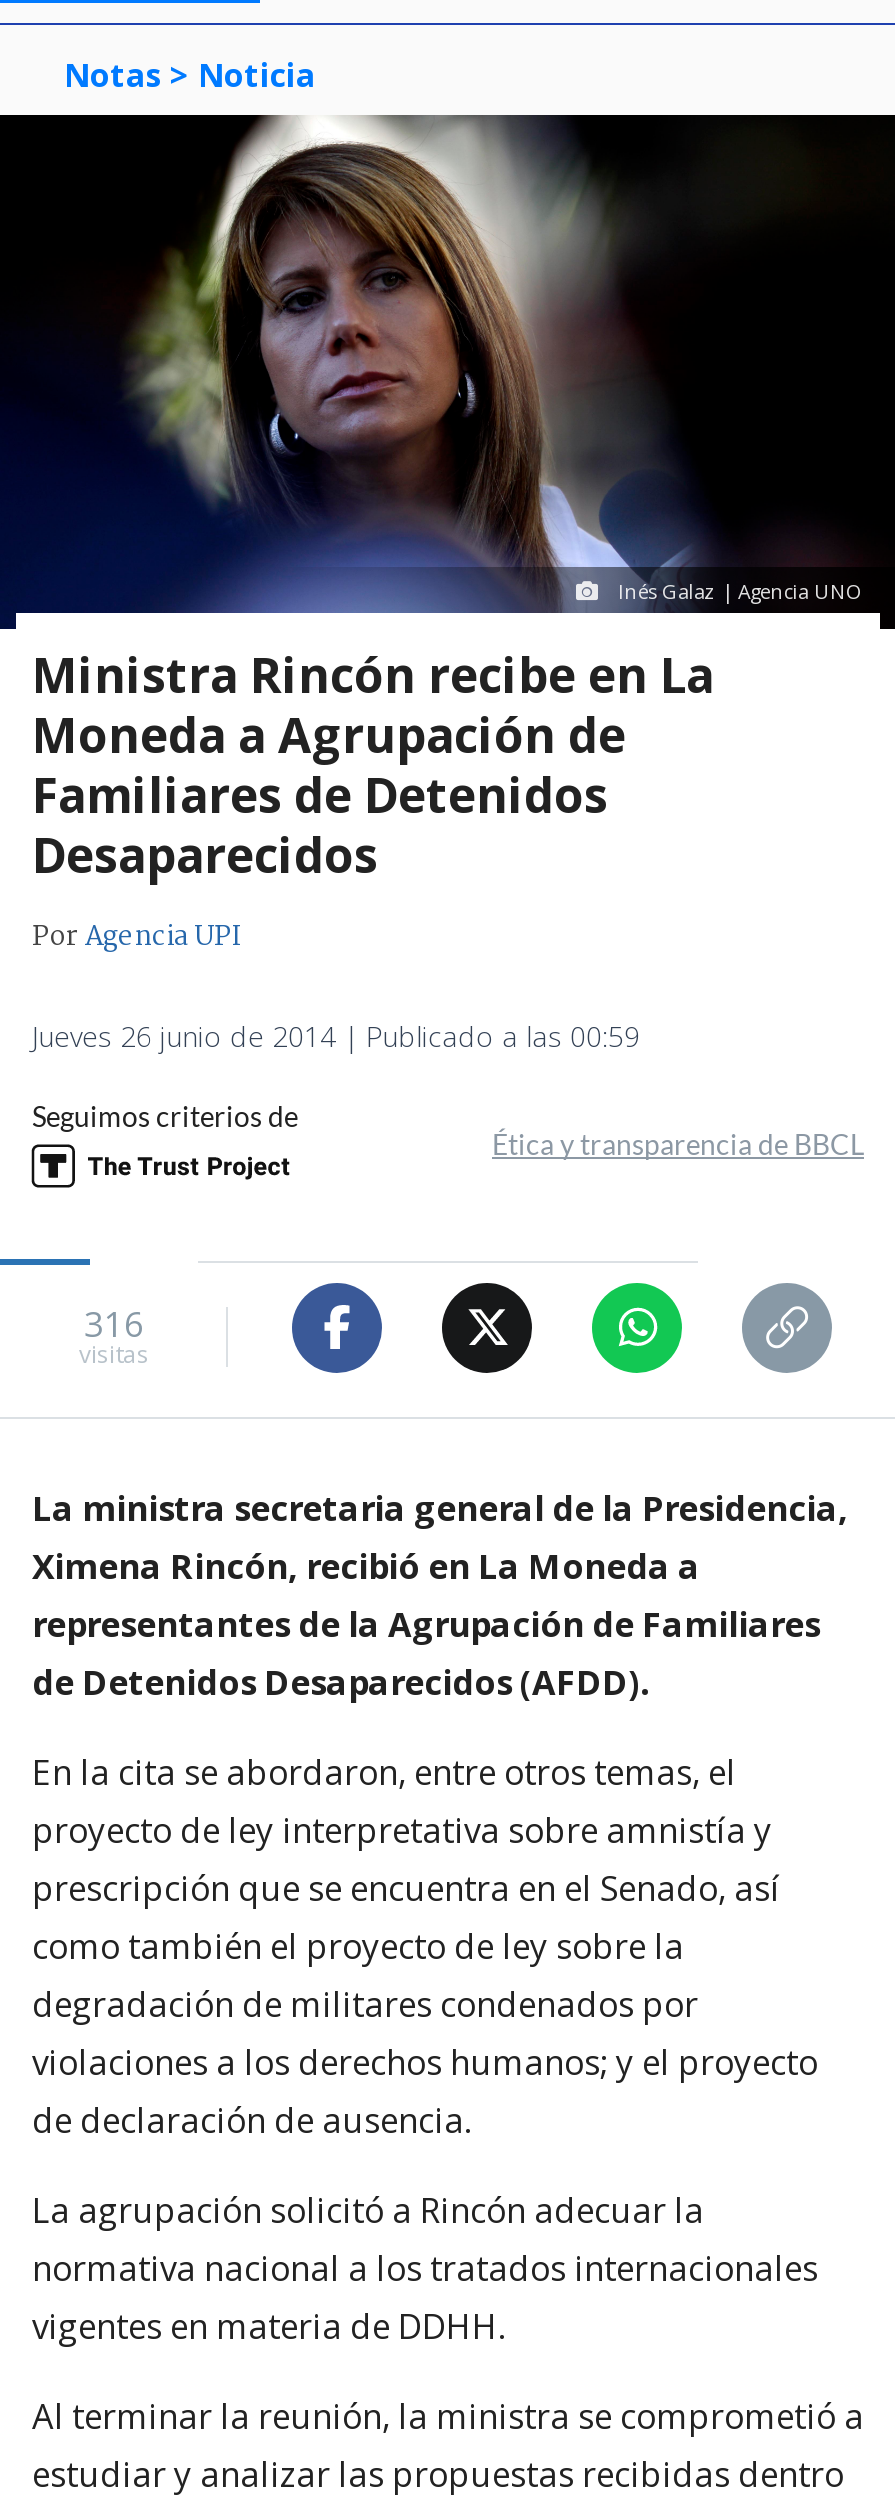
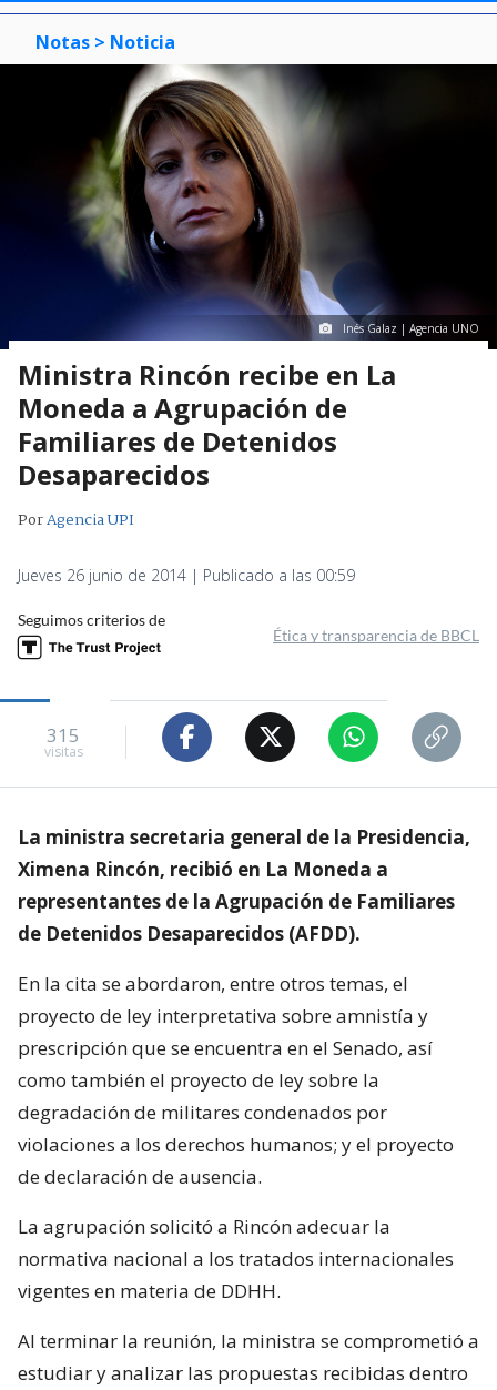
- 316
+ 315
